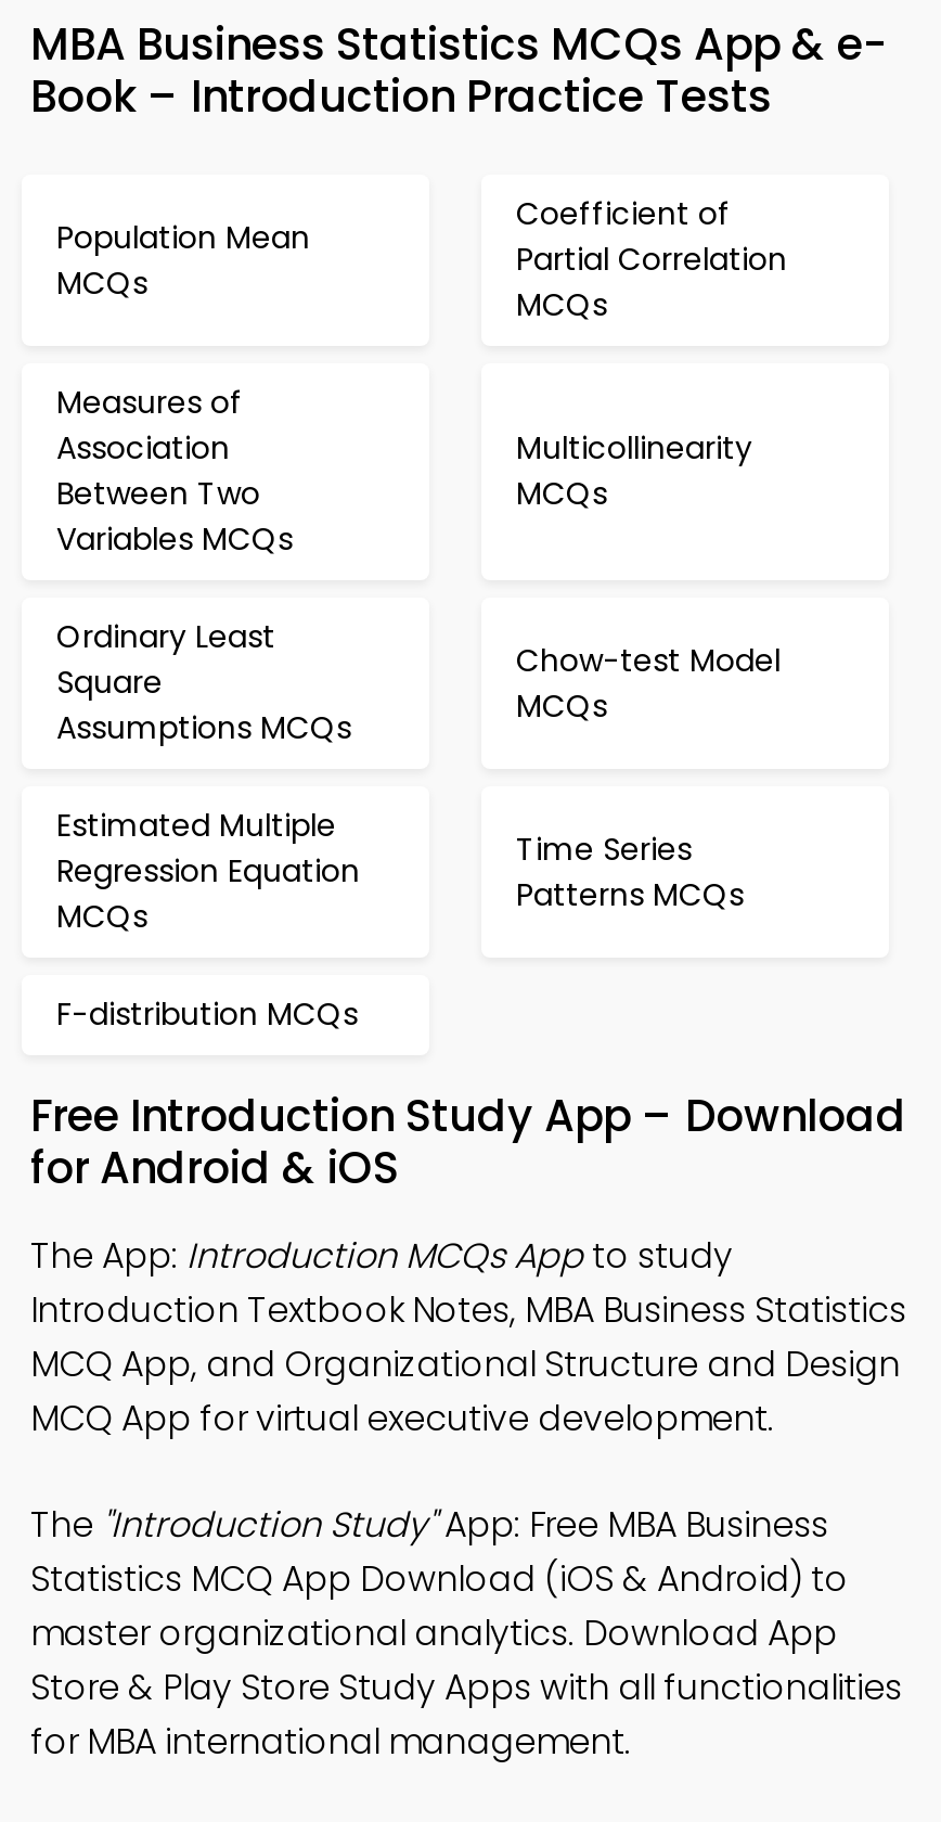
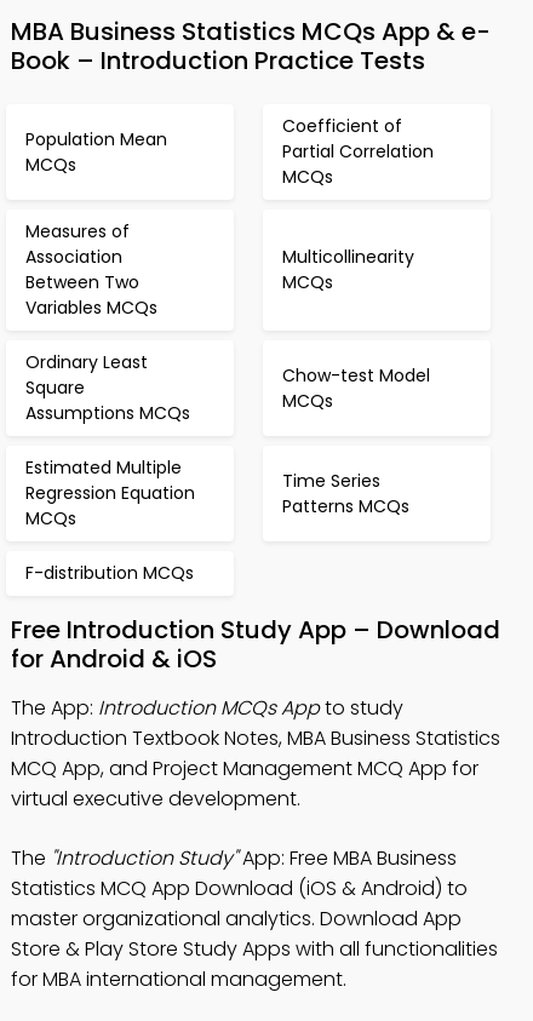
- MCQ App, and Organizational Structure and Design
- MCQ App for virtual executive development.
+ MCQ App, and Project Management MCQ App for
+ virtual executive development.
